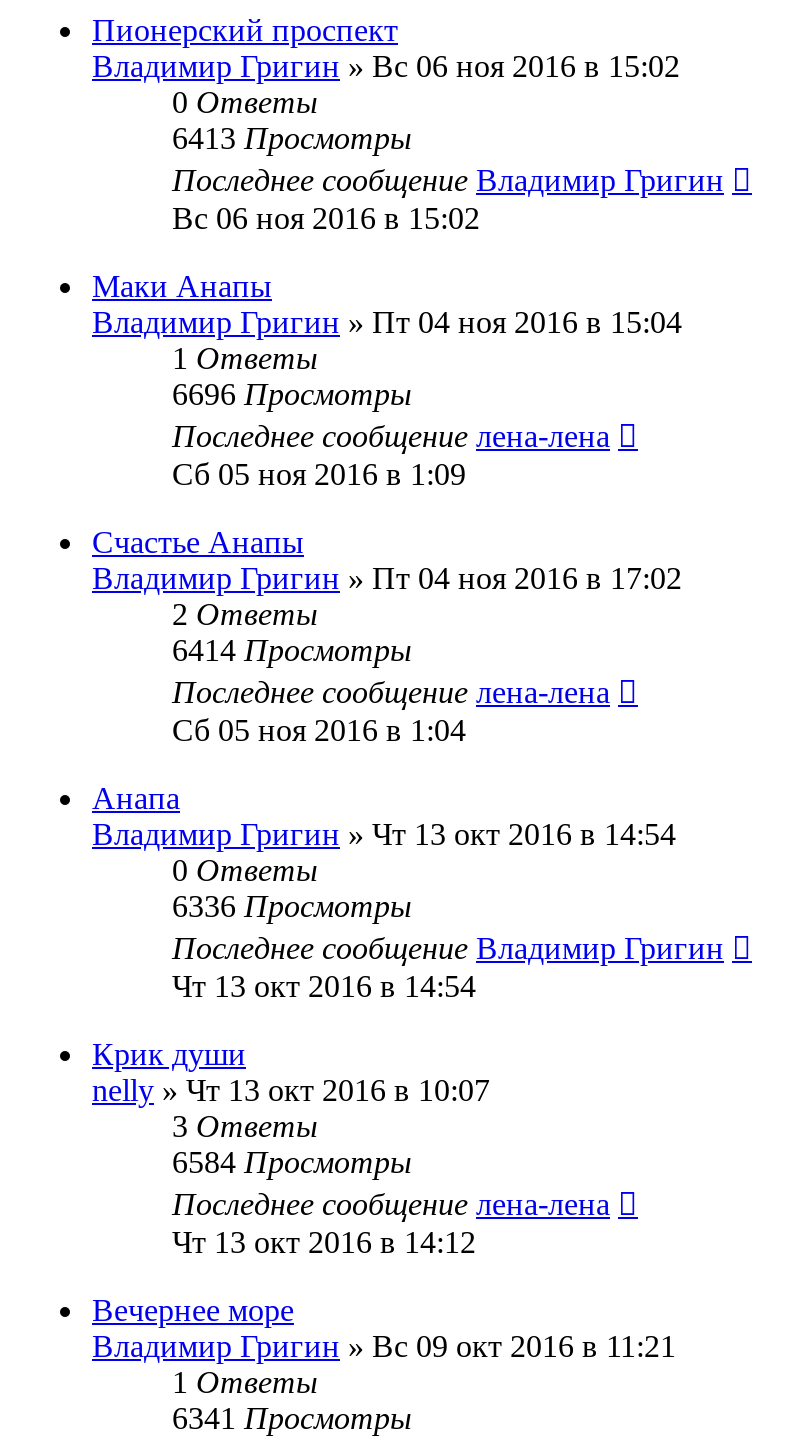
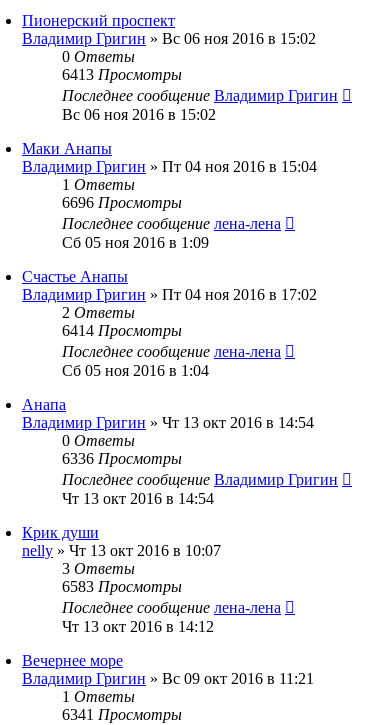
- 6584 Просмотры
+ 6583 Просмотры
